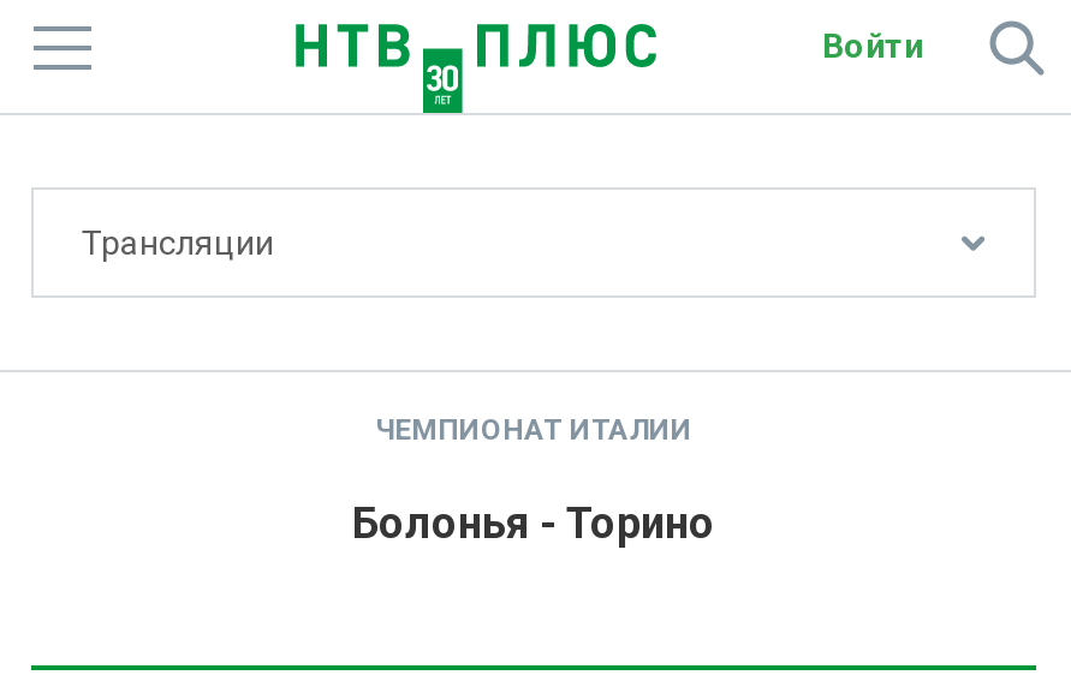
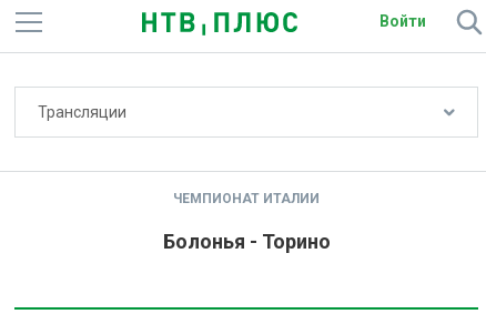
- [image]
+ [image]
